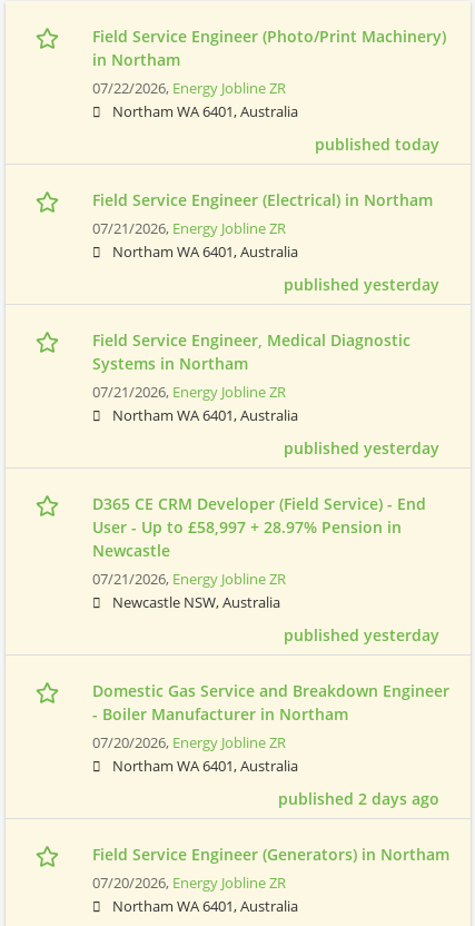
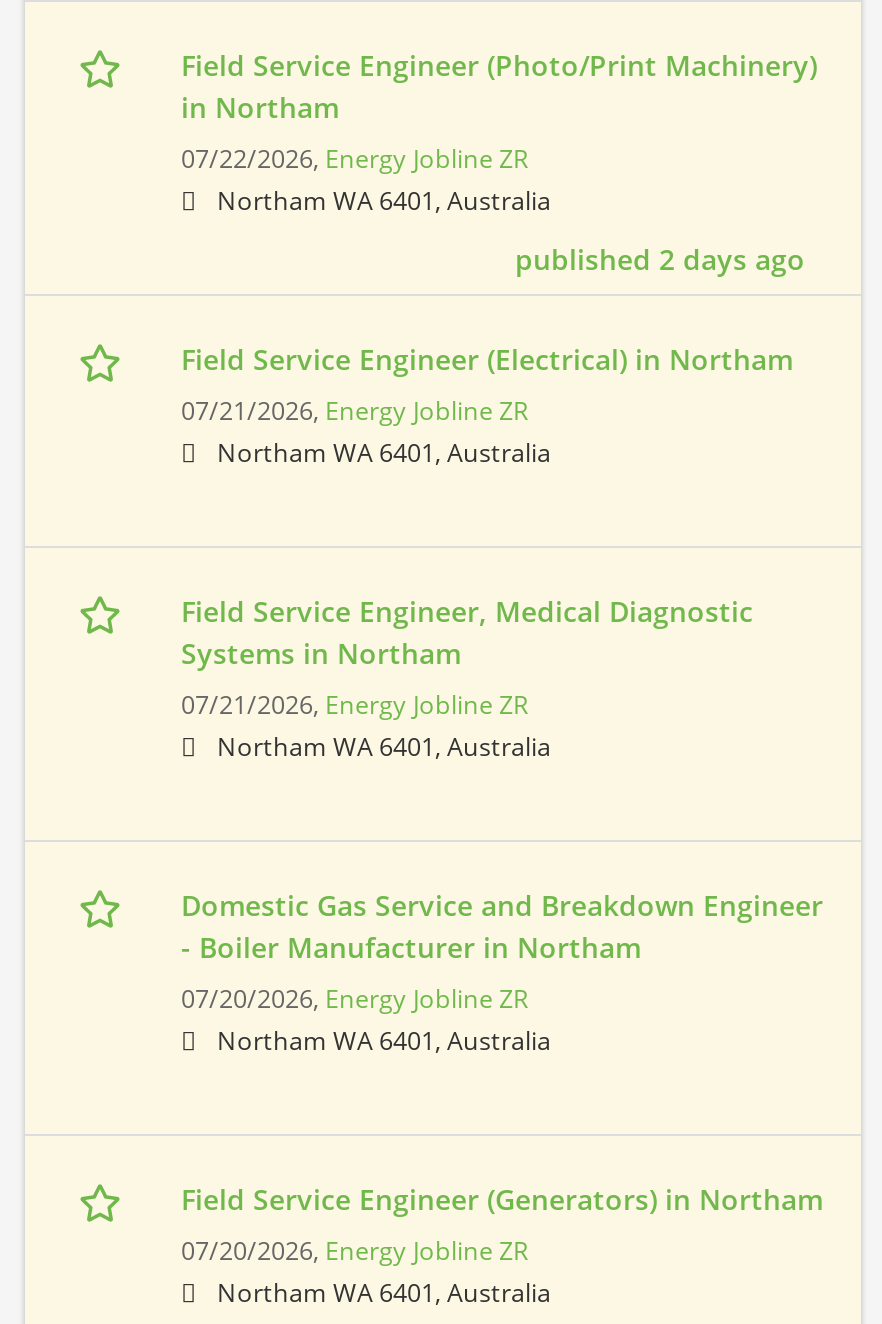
- published today

- published yesterday

- published yesterday
- D365 CE CRM Developer (Field Service) - End
- User - Up to £58,997 + 28.97% Pension in
- Newcastle
- 07/21/2026, Energy Jobline ZR
- Newcastle NSW, Australia
- published yesterday

moved up: published 2 days ago
